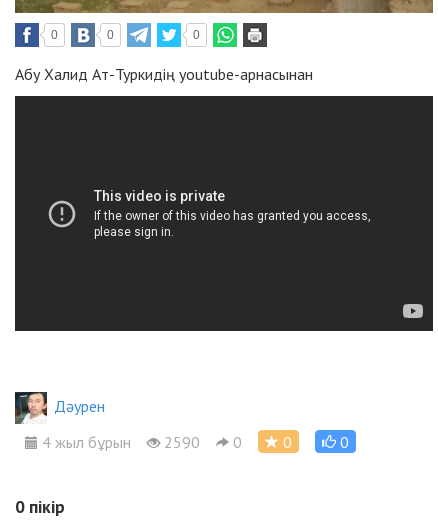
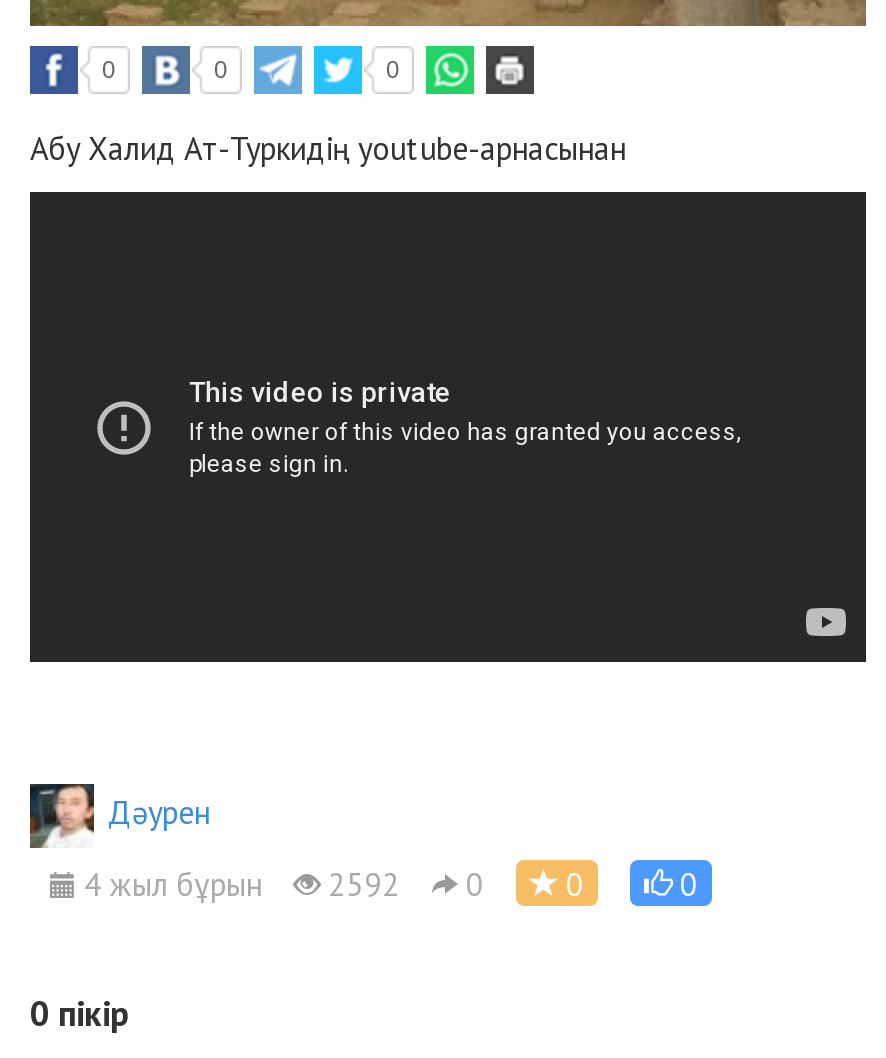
- 4 жыл бұрын 2590 0
+ 4 жыл бұрын 2592 0
